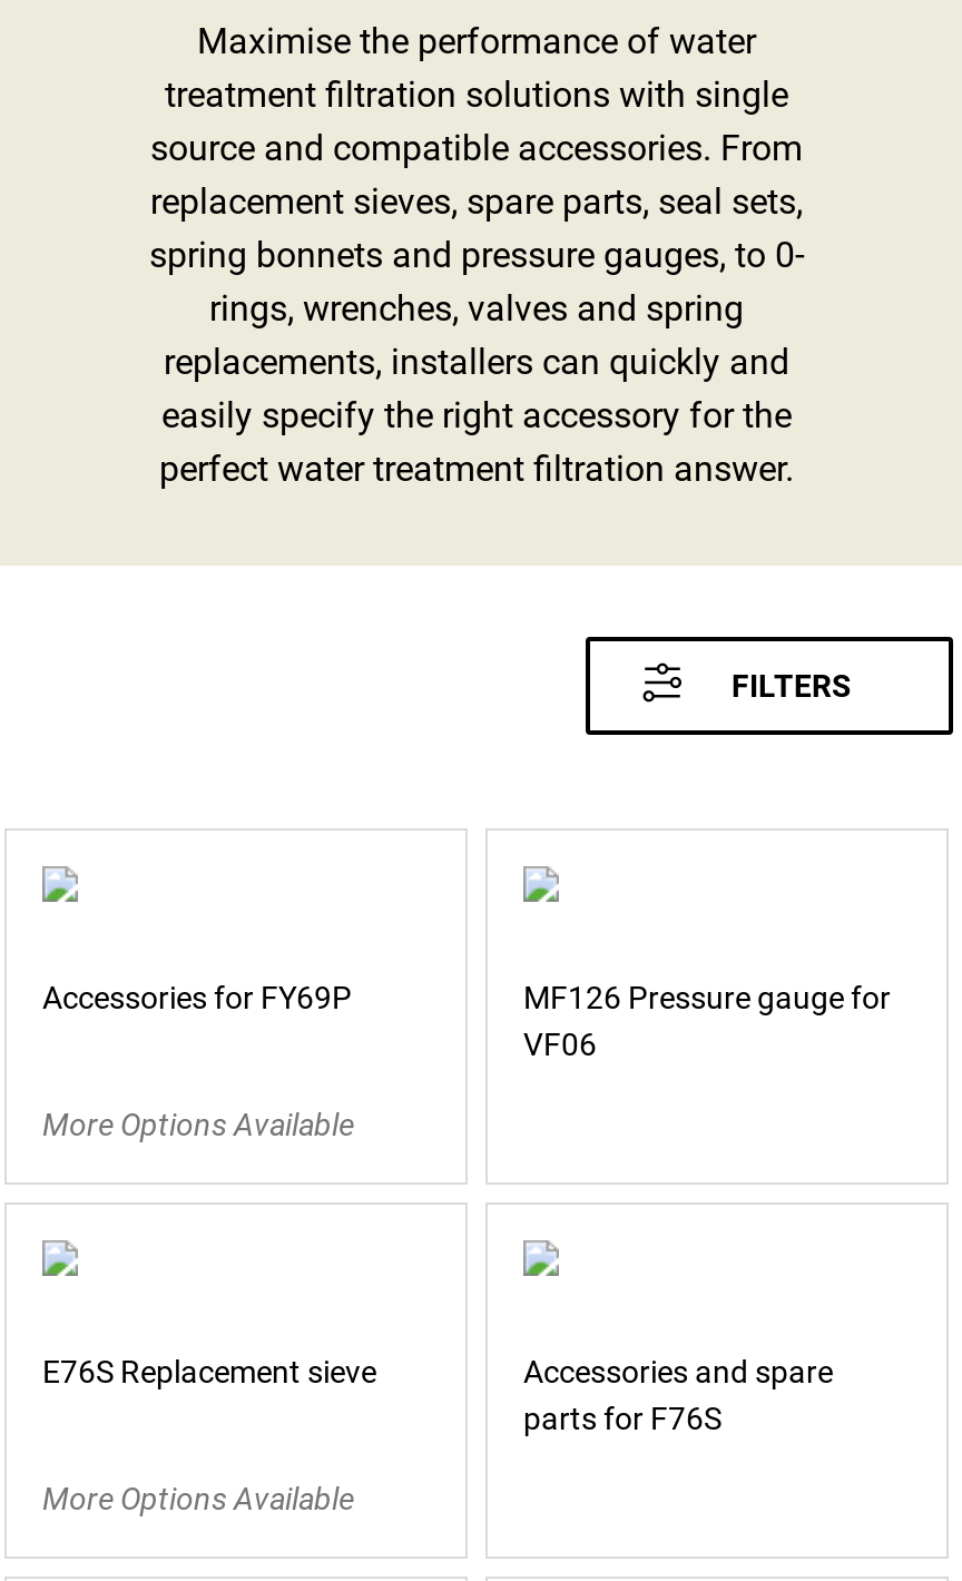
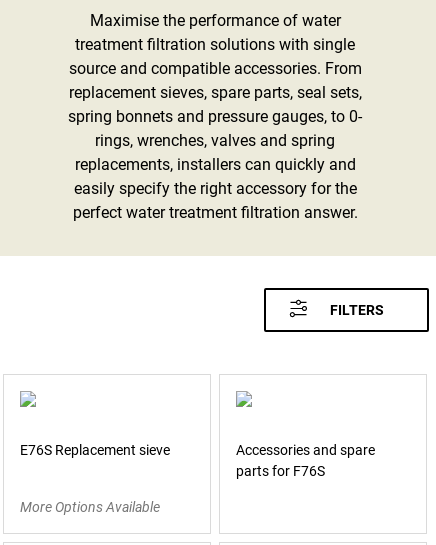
- Accessories for FY69P
- More Options Available

- MF126 Pressure gauge for
- VF06
